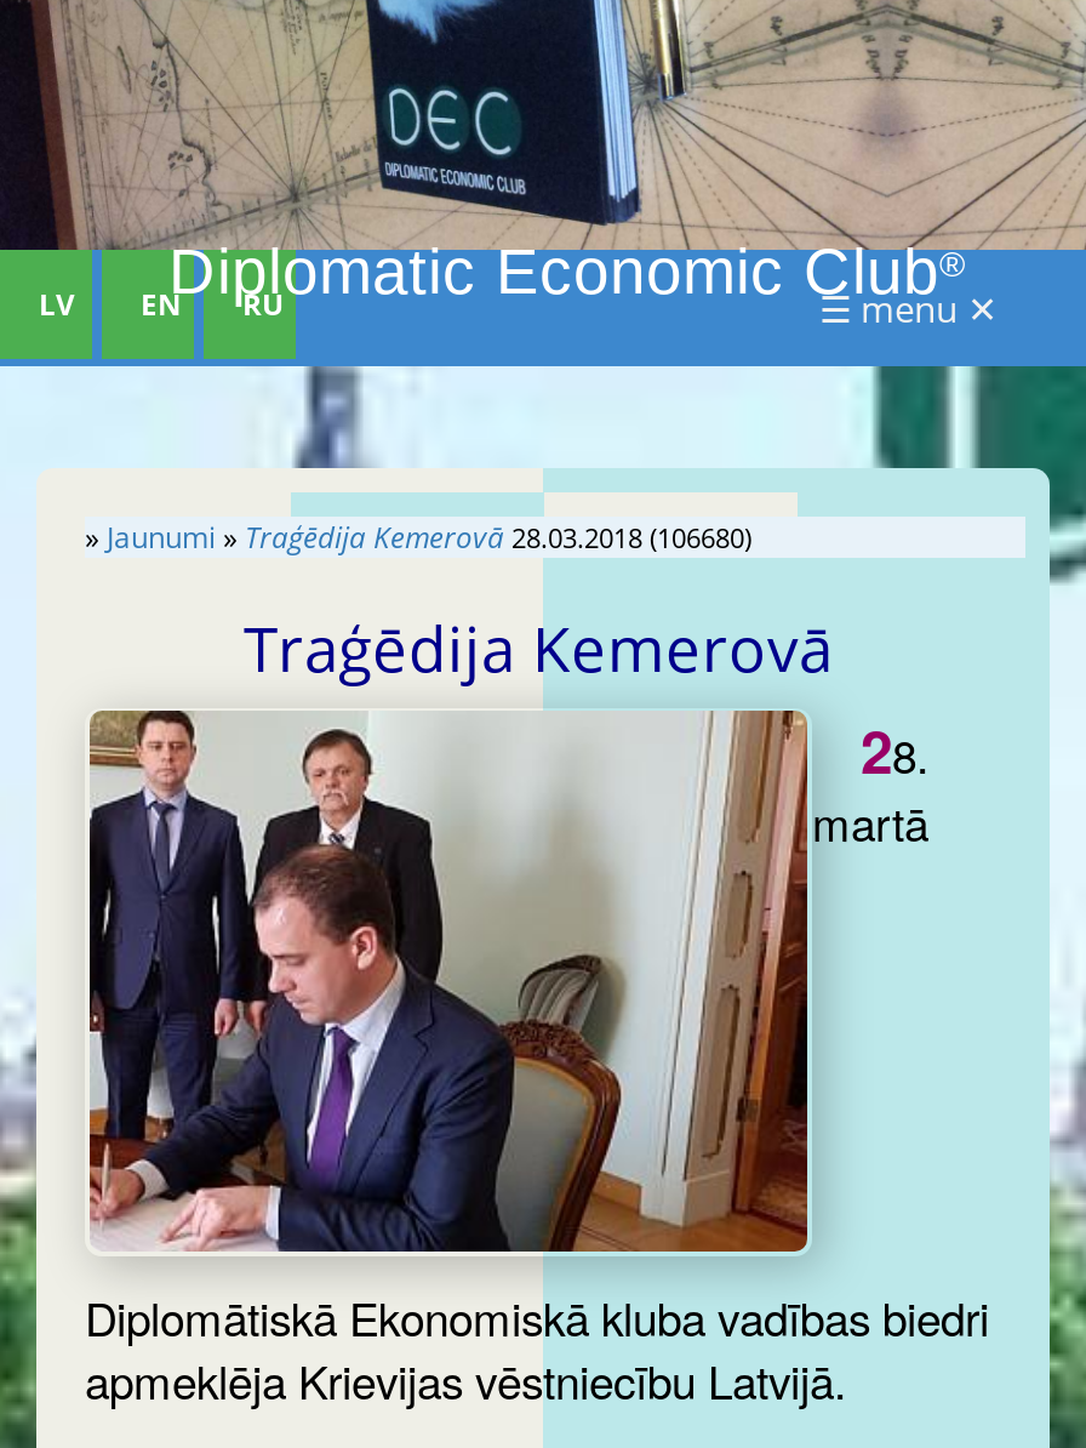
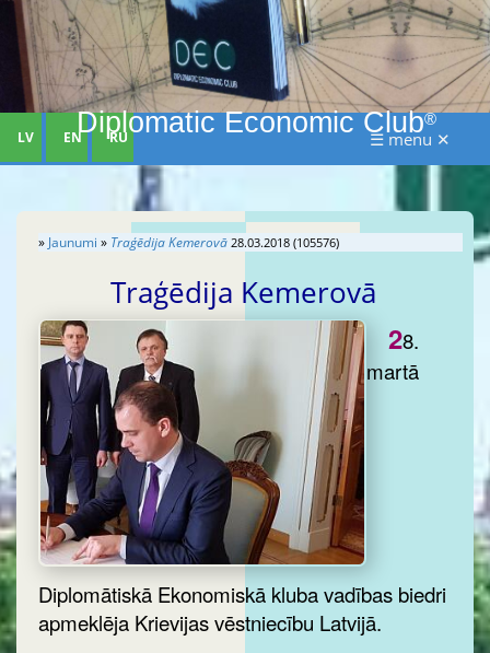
- » Jaunumi» Traģēdija Kemerovā 28.03.2018 (106680)
+ » Jaunumi» Traģēdija Kemerovā 28.03.2018 (105576)
